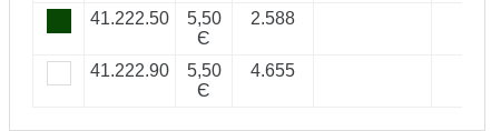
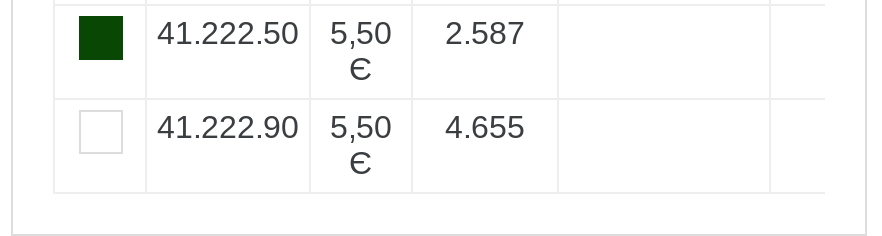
- 41.222.50 5,50 2.588
+ 41.222.50 5,50 2.587
